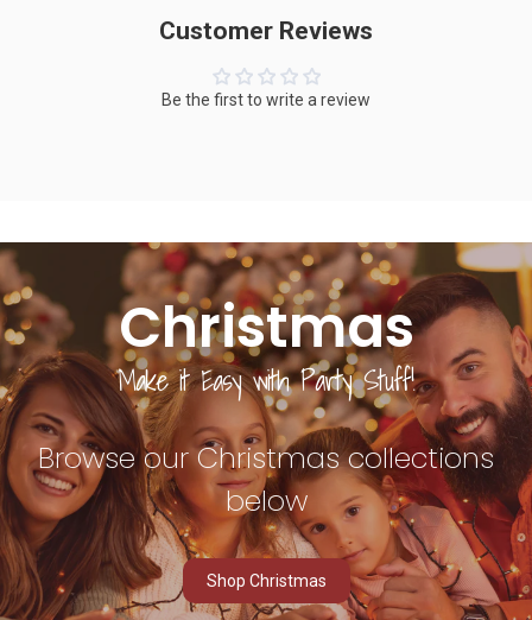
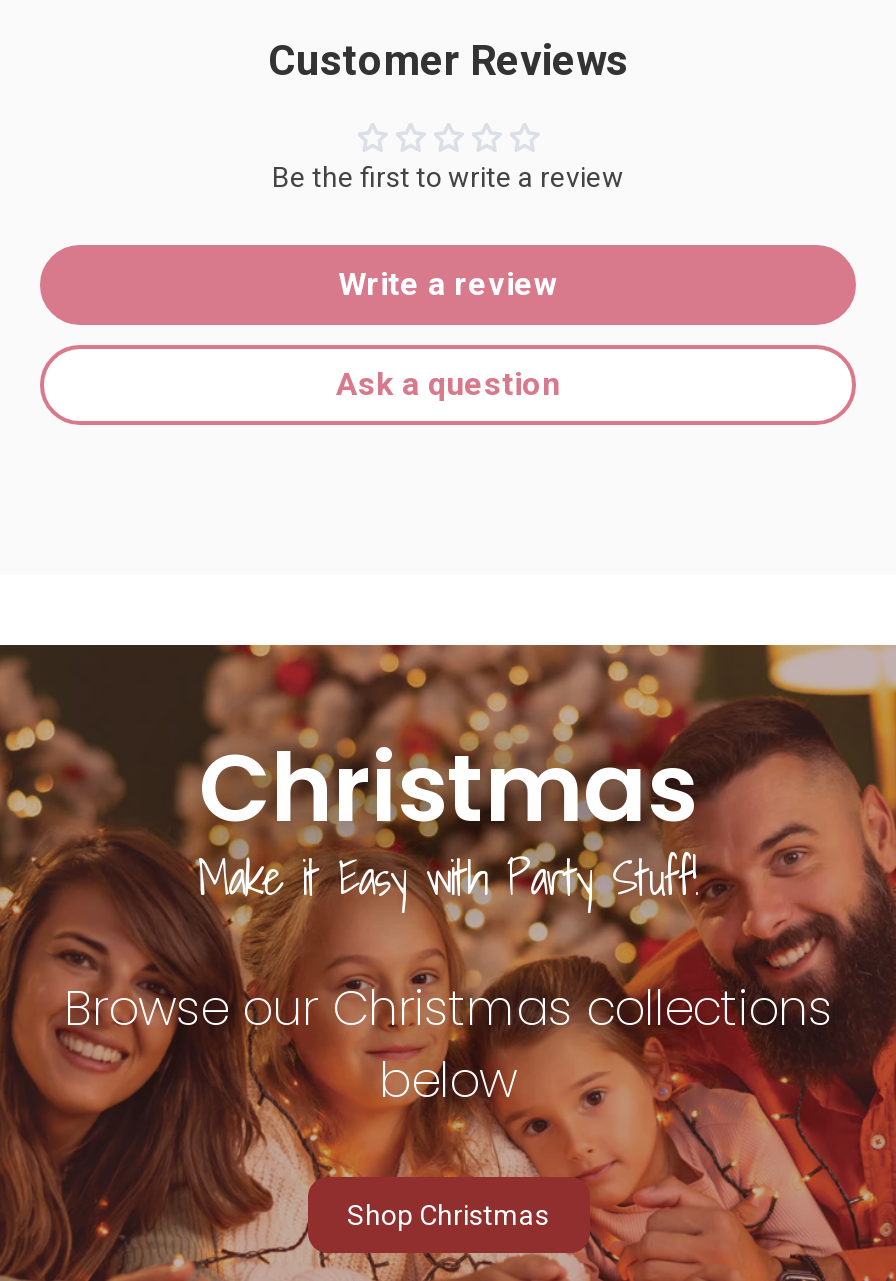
+ Write a review
+ Ask a question
